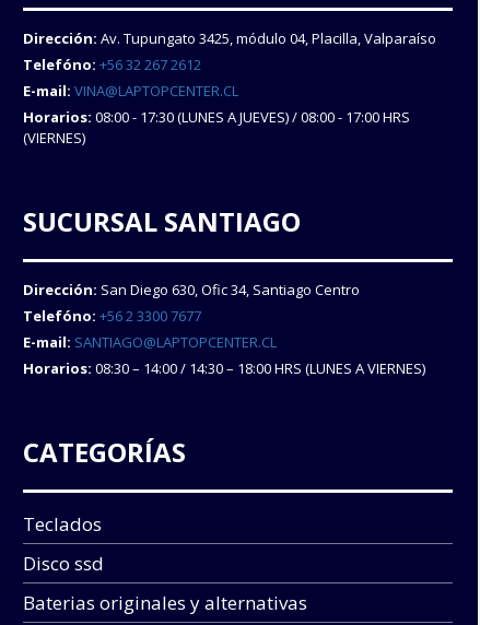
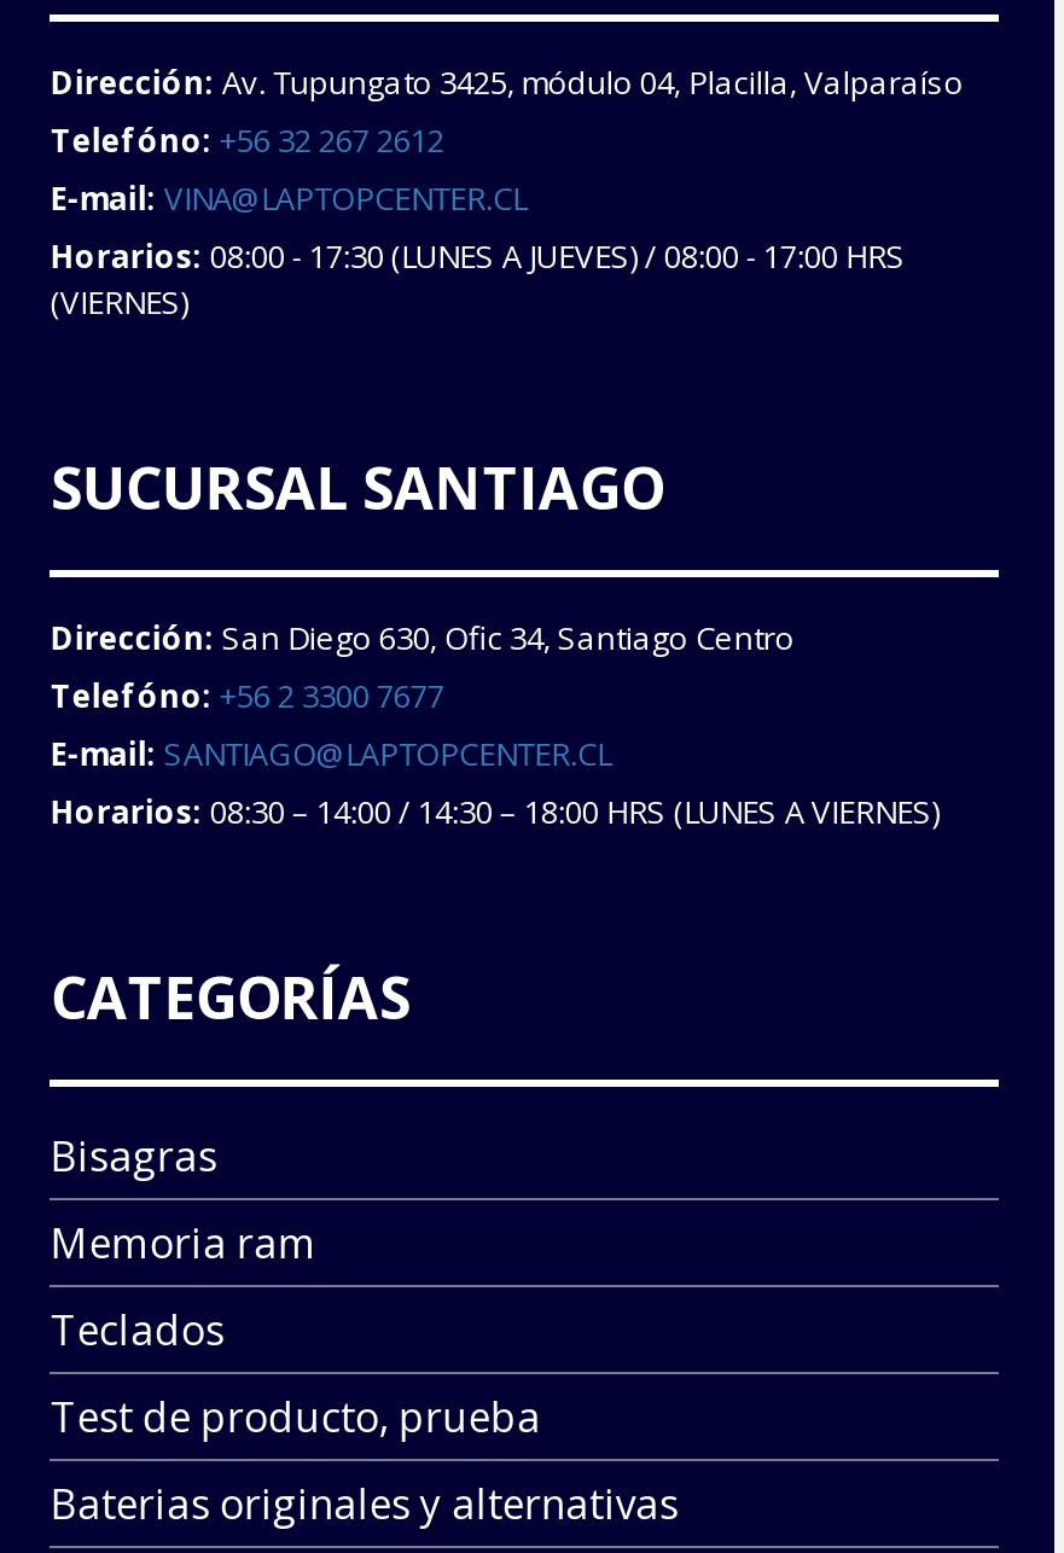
+ Bisagras
+ Memoria ram

- Disco ssd
+ Test de producto, prueba
